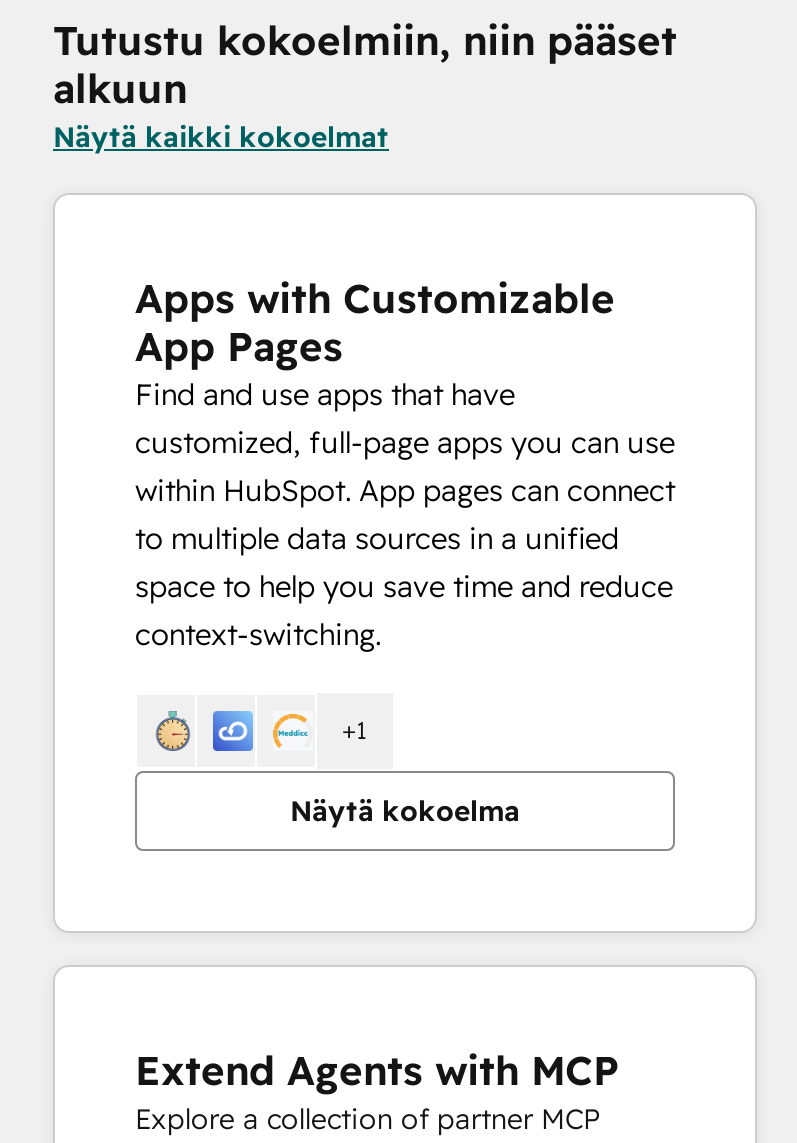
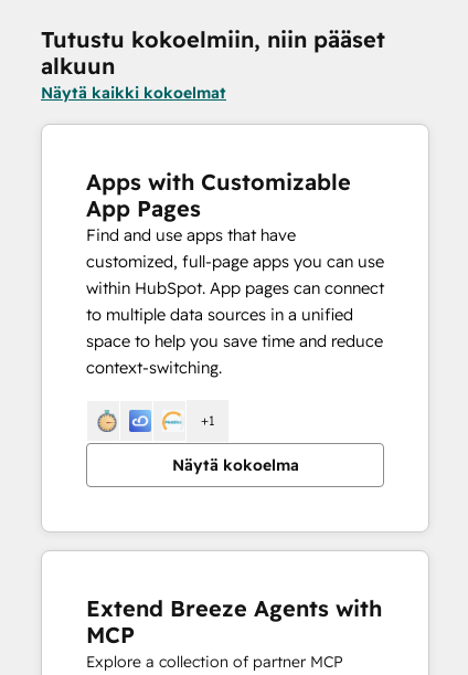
- Extend Agents with MCP
+ Extend Breeze Agents with
+ MCP
